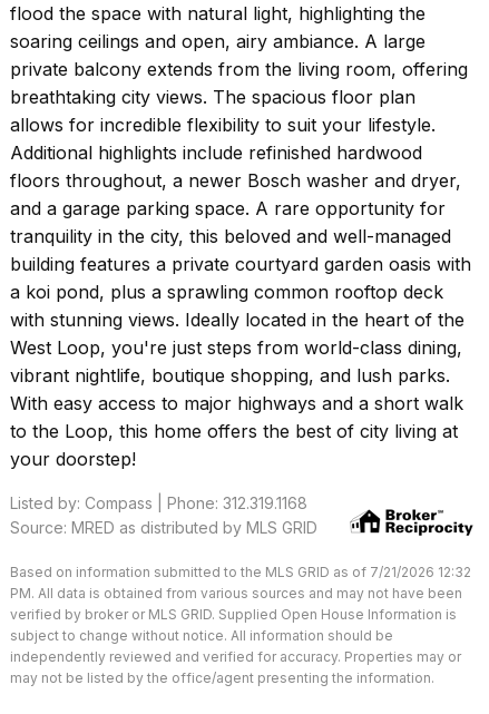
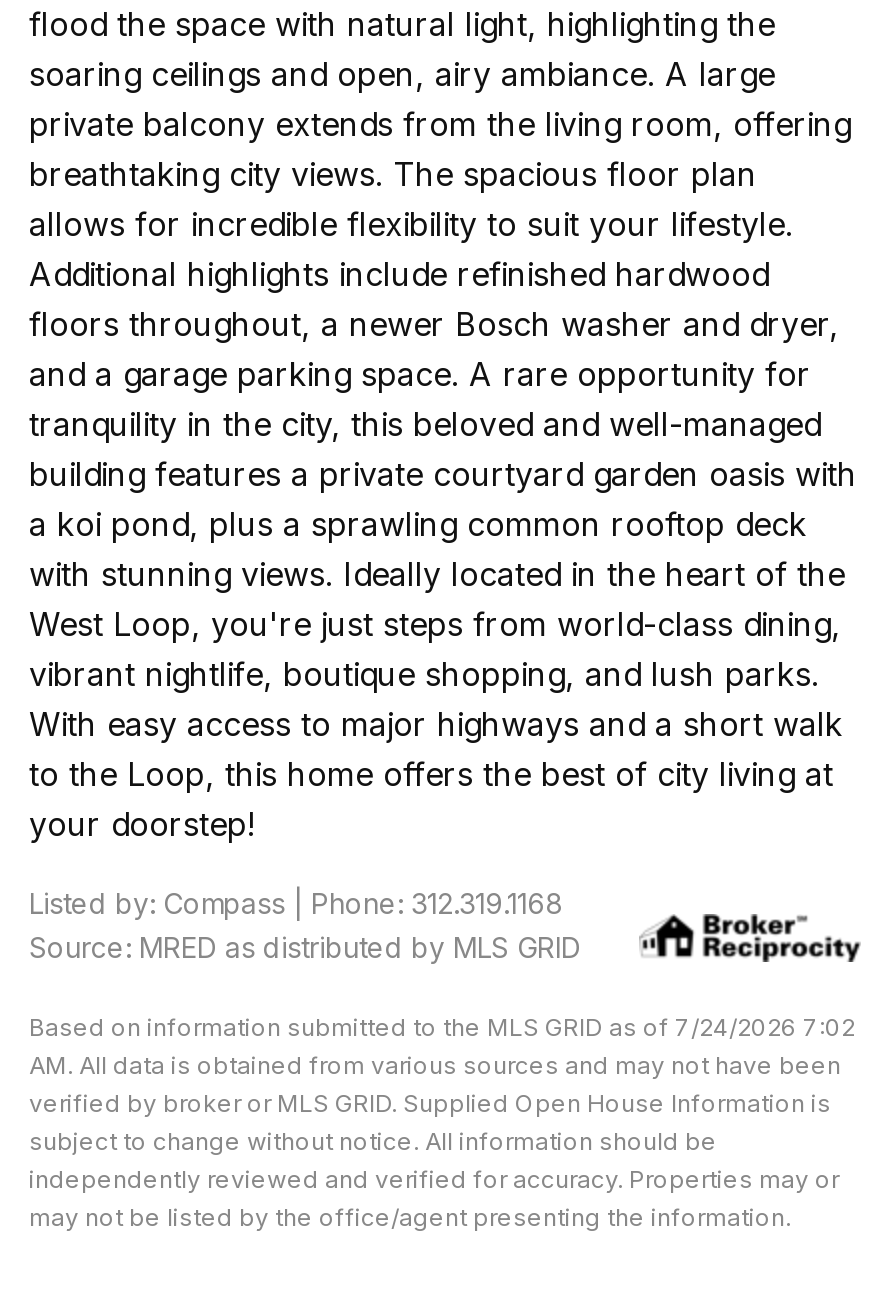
- Based on information submitted to the MLS GRID as of 7/21/2026 12:32
+ Based on information submitted to the MLS GRID as of 7/24/2026 7:02

- PM. All data is obtained from various sources and may not have been
+ AM. All data is obtained from various sources and may not have been
